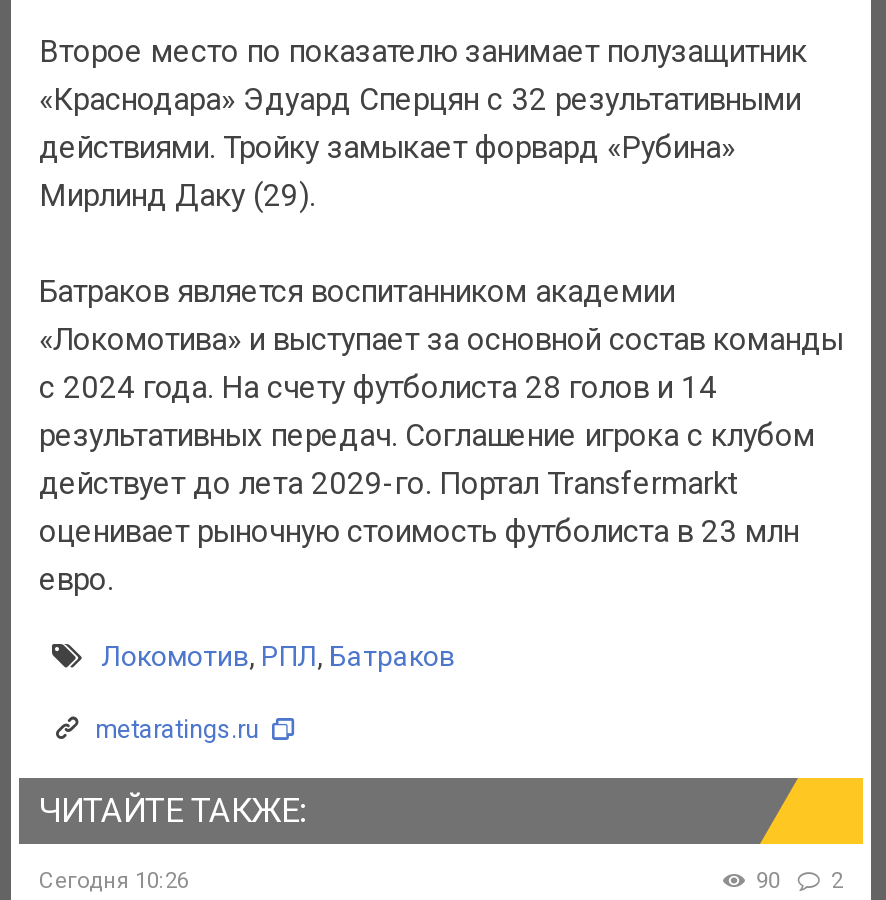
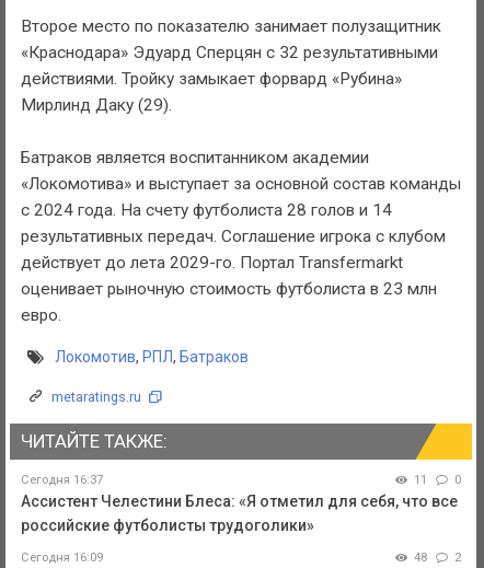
- Сегодня 10:26
- 90
+ Сегодня 16:37
+ 11
+ 0
+ Ассистент Челестини Блеса: «Я отметил для себя, что все
+ российские футболисты трудоголики»
+ Сегодня 16:09
+ 48
